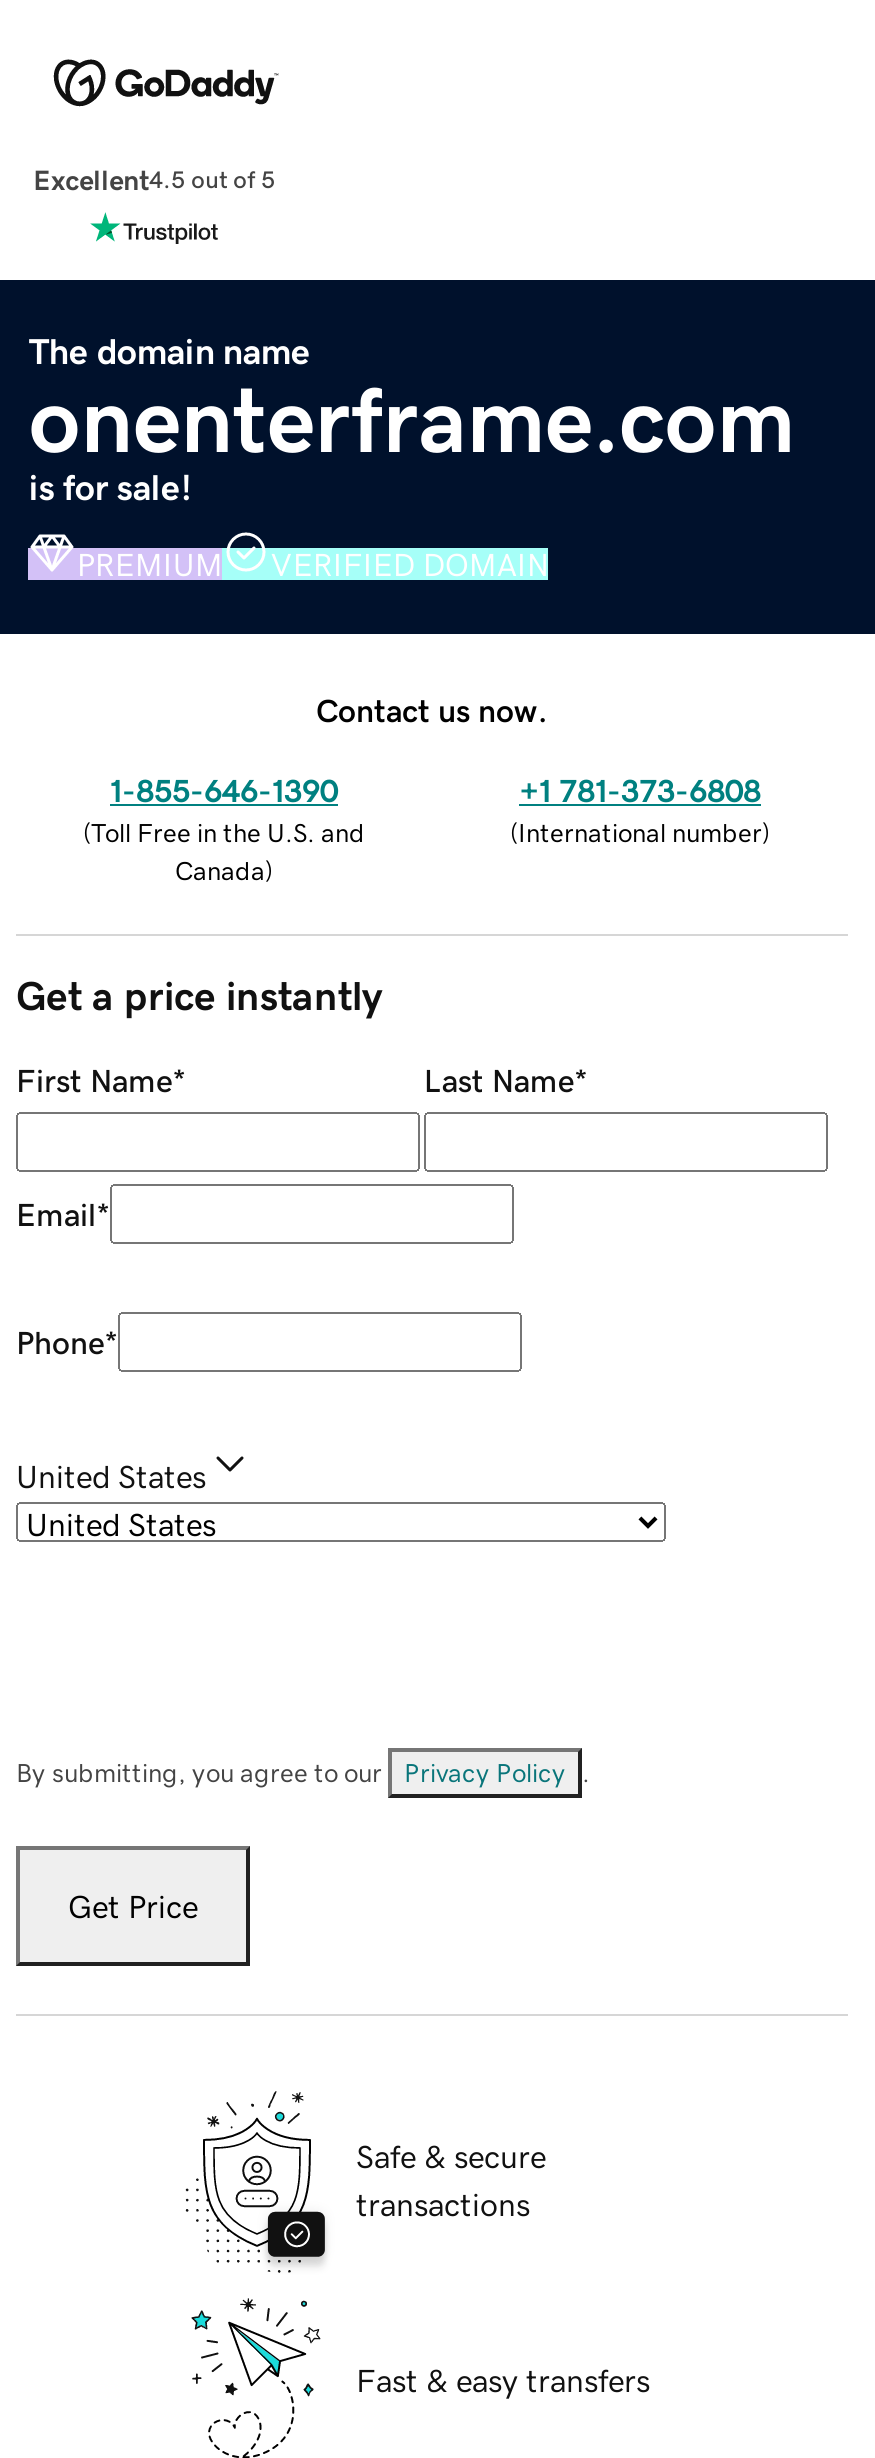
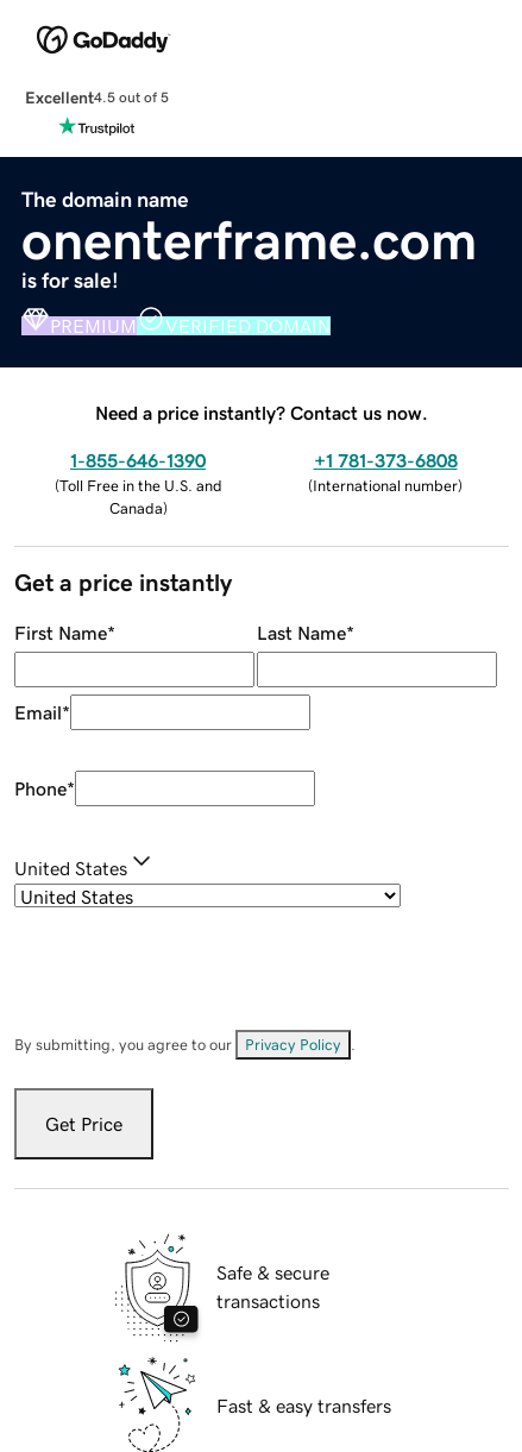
- Contact us now.
+ Need a price instantly? Contact us now.
